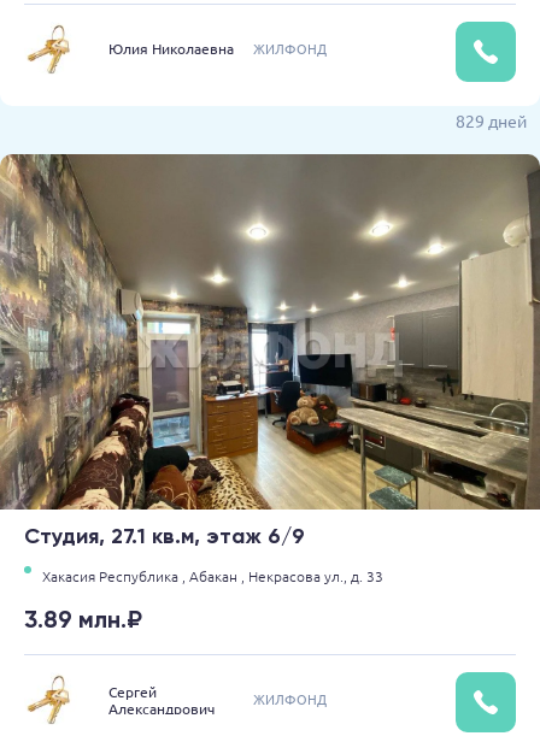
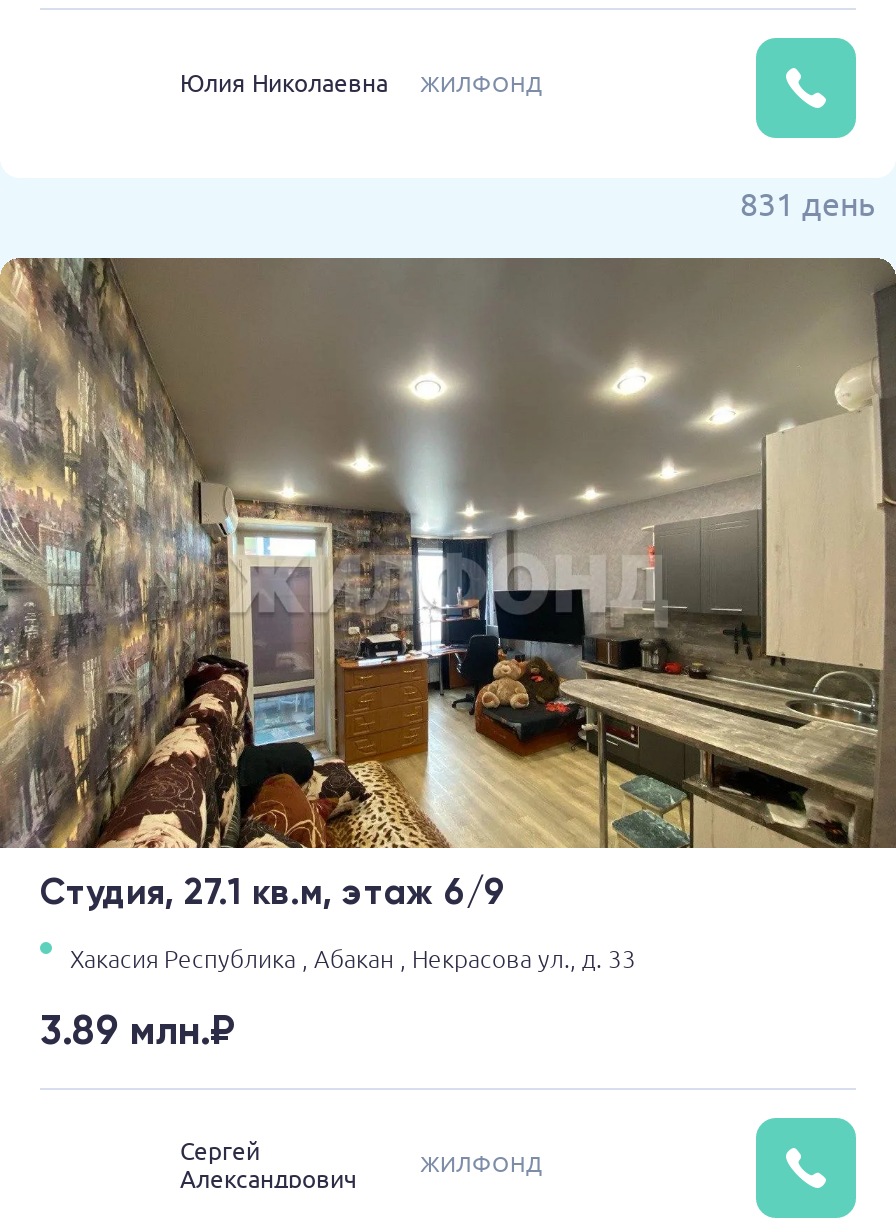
- [image]

- 829 дней
+ 831 день

- [image]
